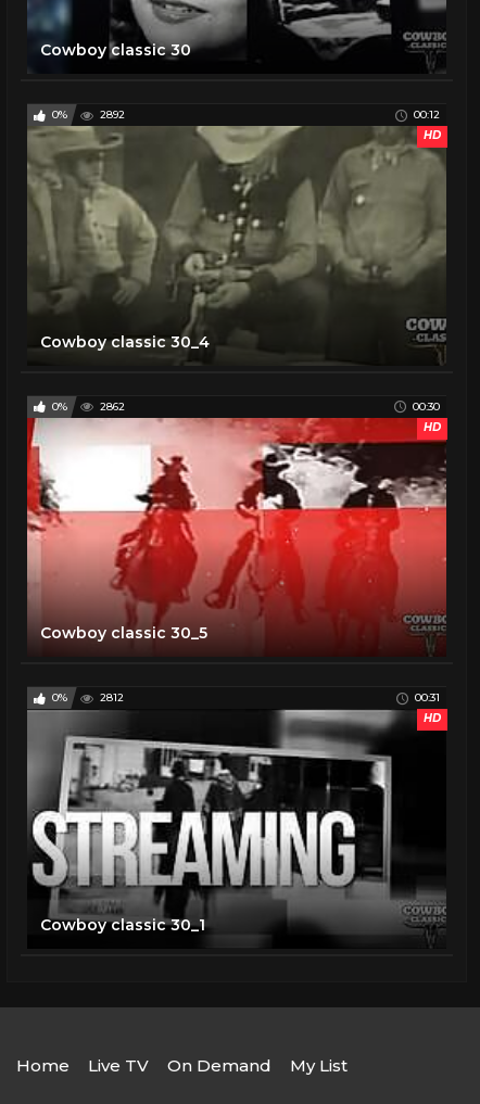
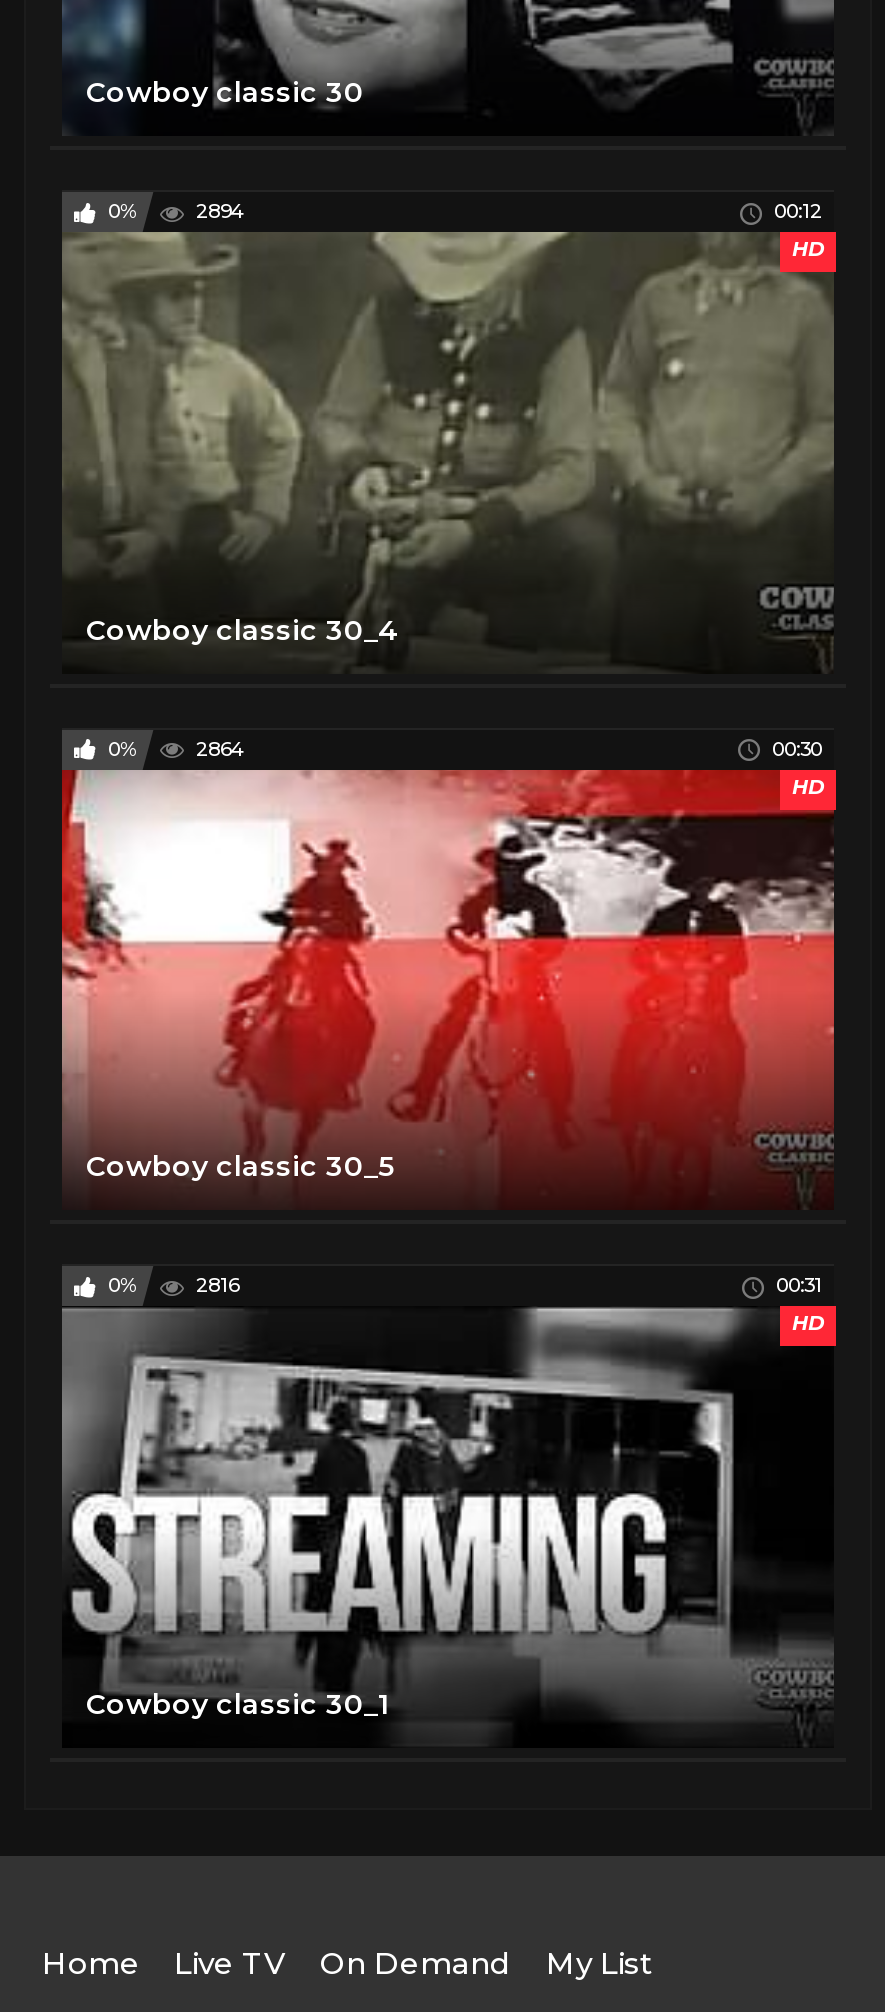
- 2892
+ 2894

- 2862
+ 2864

- 2812
+ 2816
